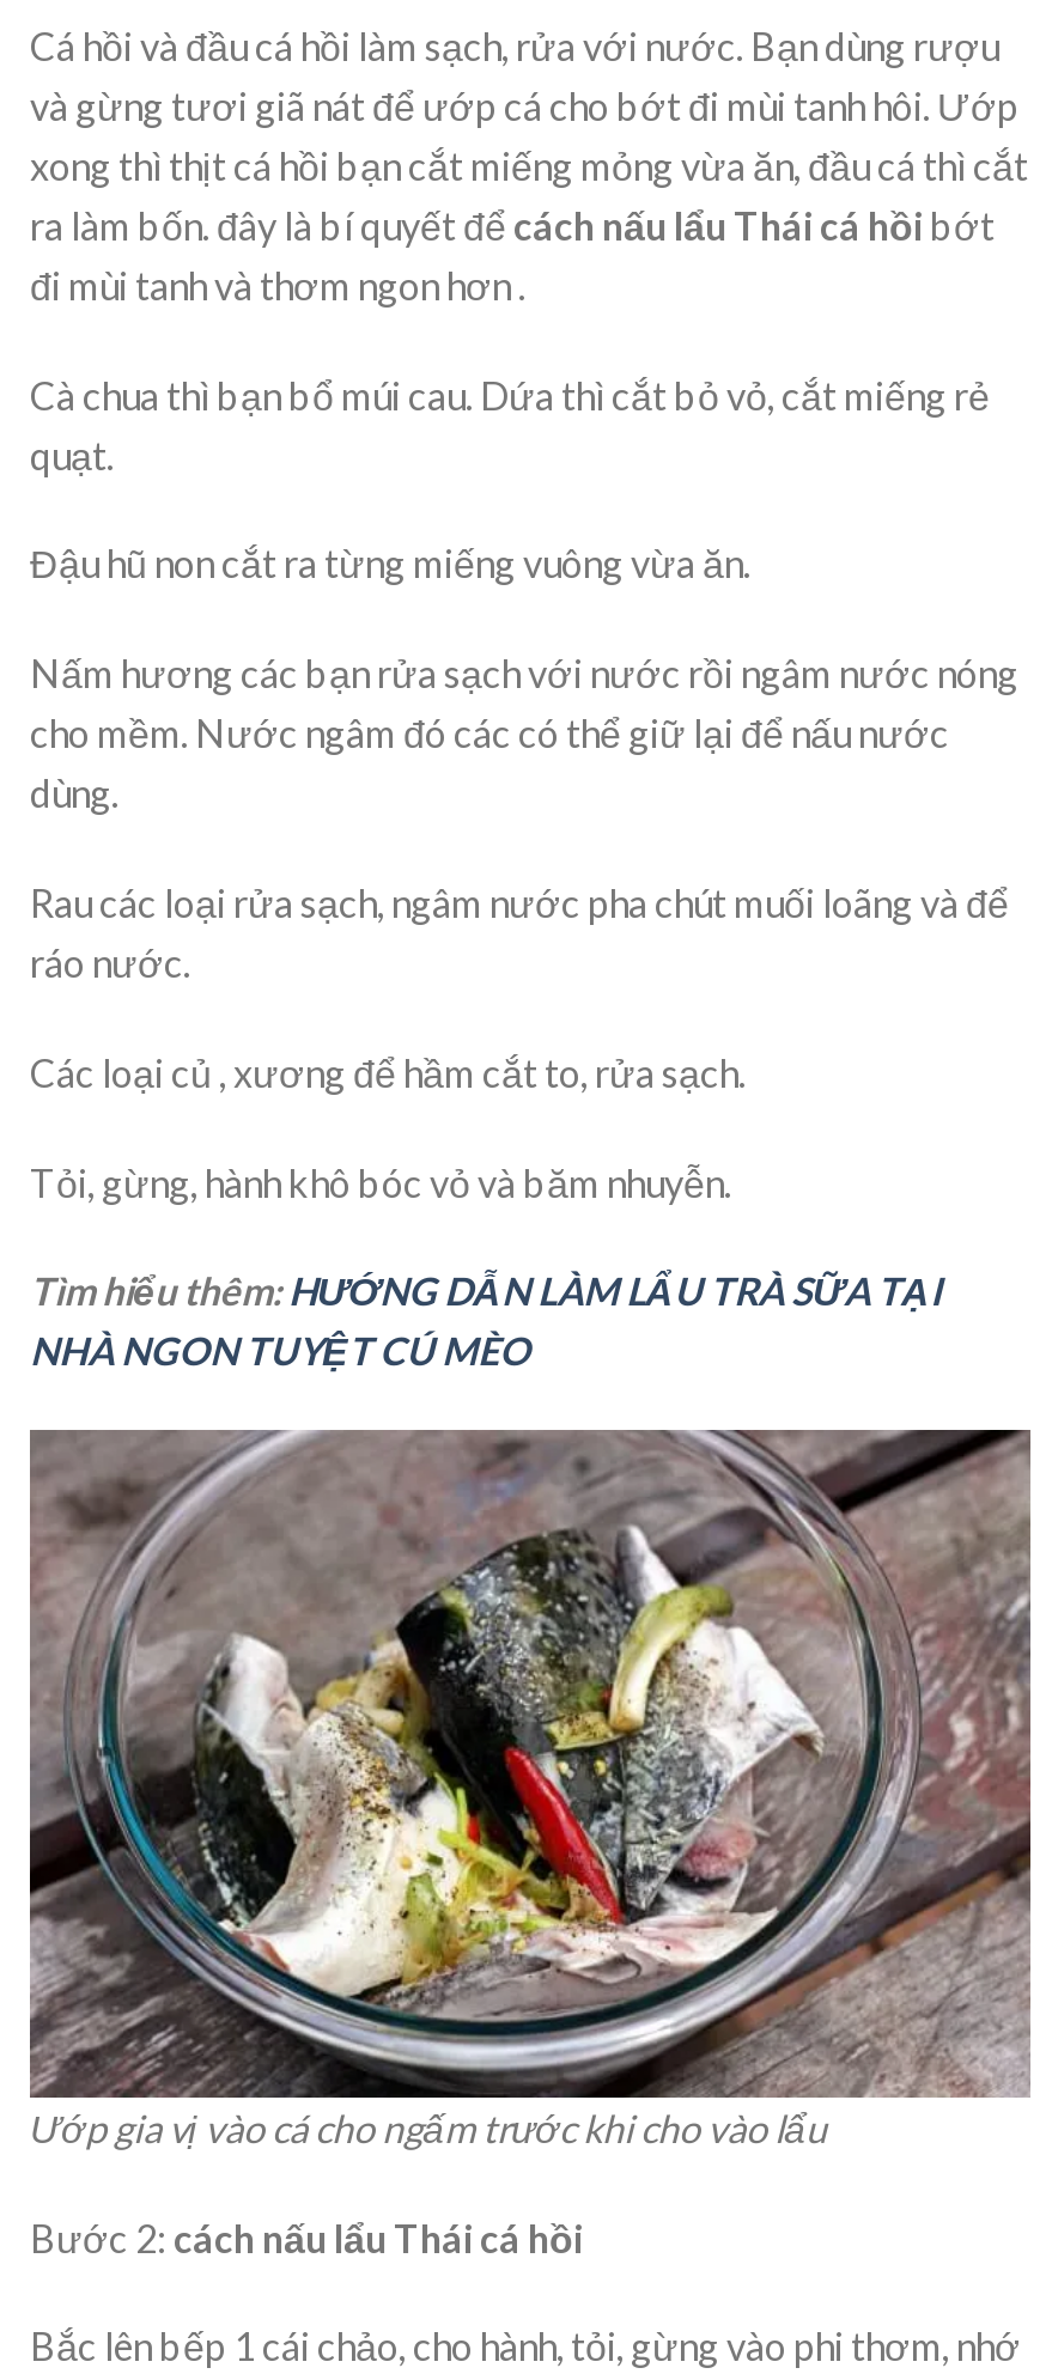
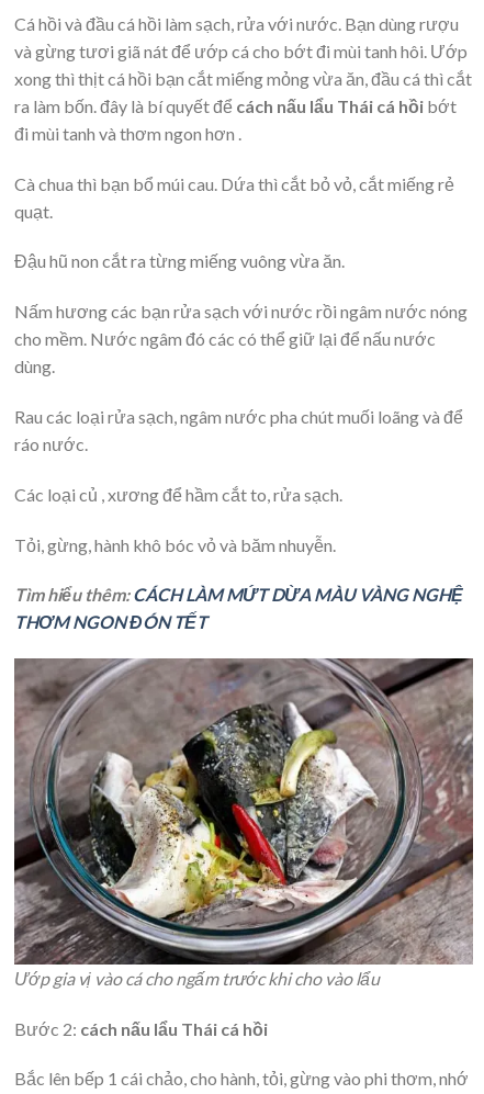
- Tìm hiểu thêm: HƯỚNG DẪN LÀM LẨU TRÀ SỮA TẠI
- NHÀ NGON TUYỆT CÚ MÈO
+ Tìm hiểu thêm: CÁCH LÀM MỨT DỪA MÀU VÀNG NGHỆ
+ THƠM NGON ĐÓN TẾT
